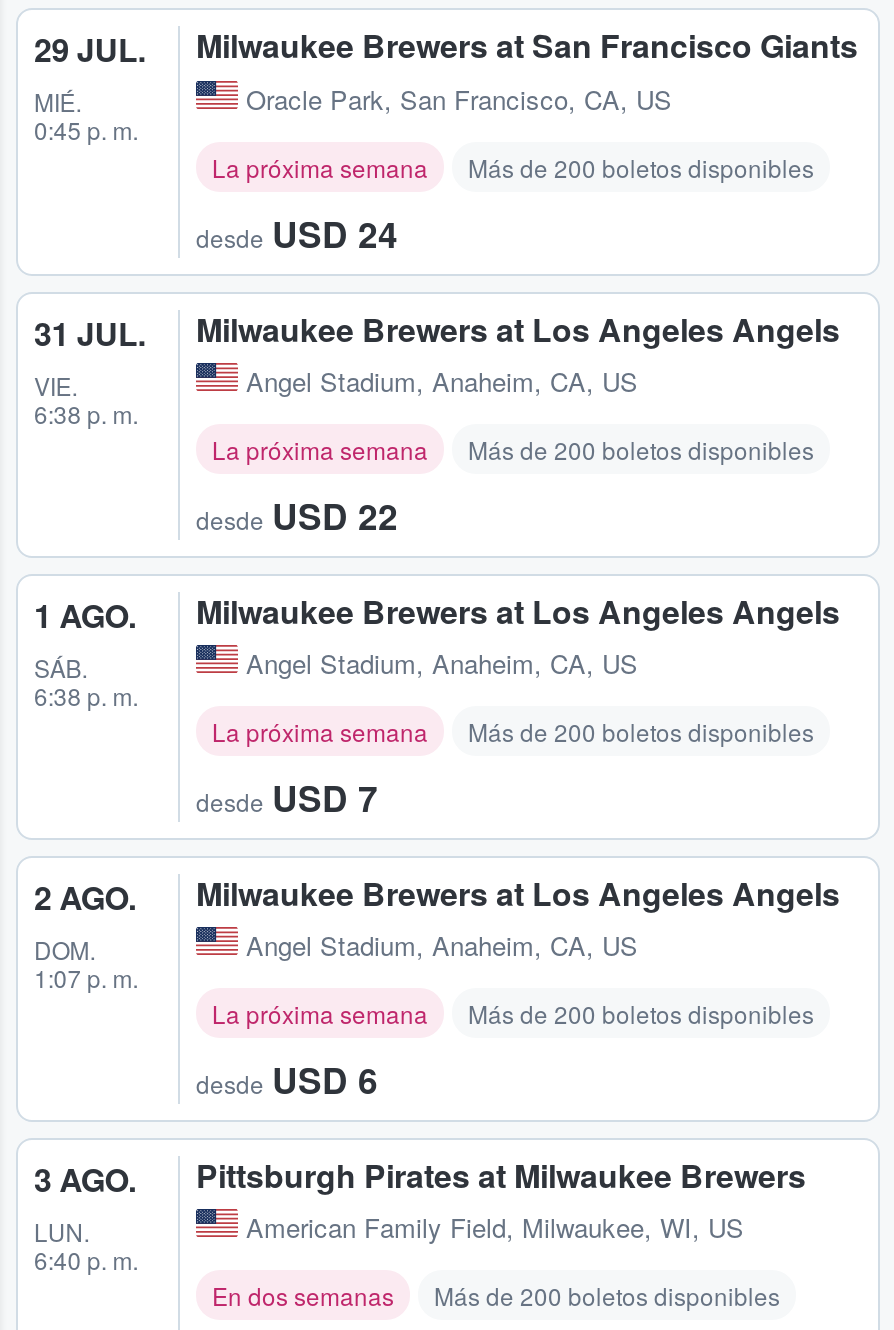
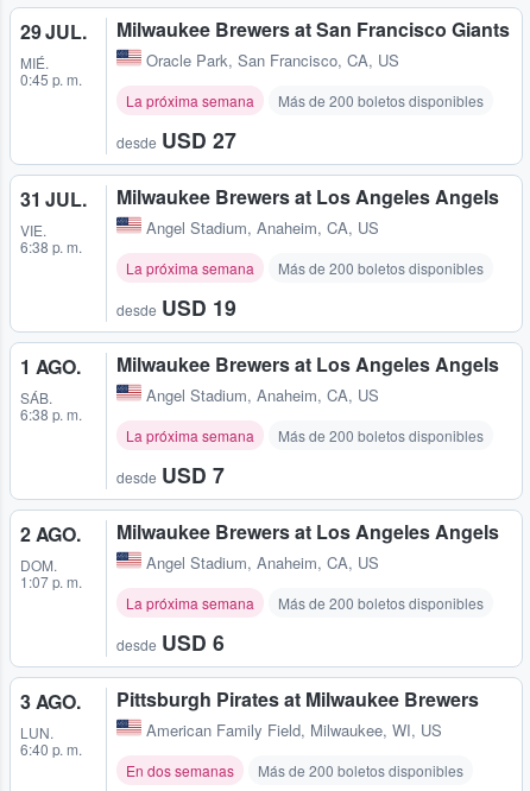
- desde USD 24
+ desde USD 27

- desde USD 22
+ desde USD 19
